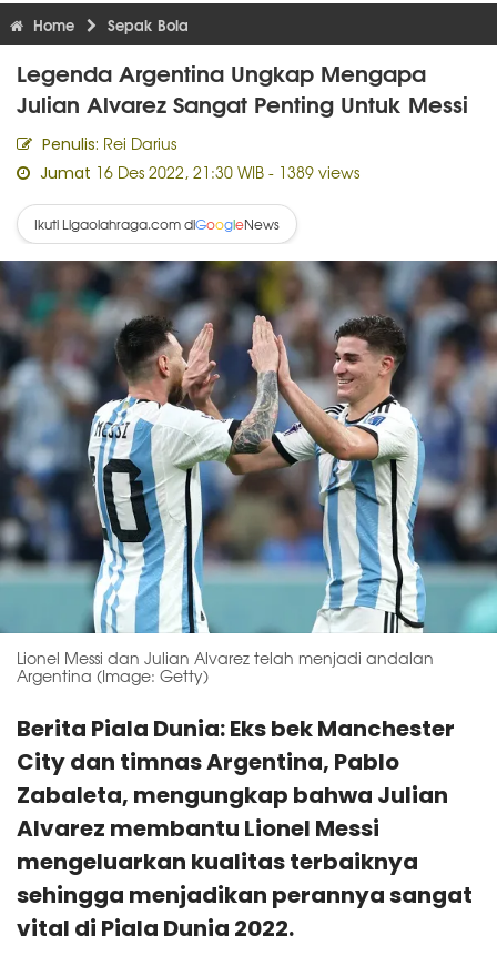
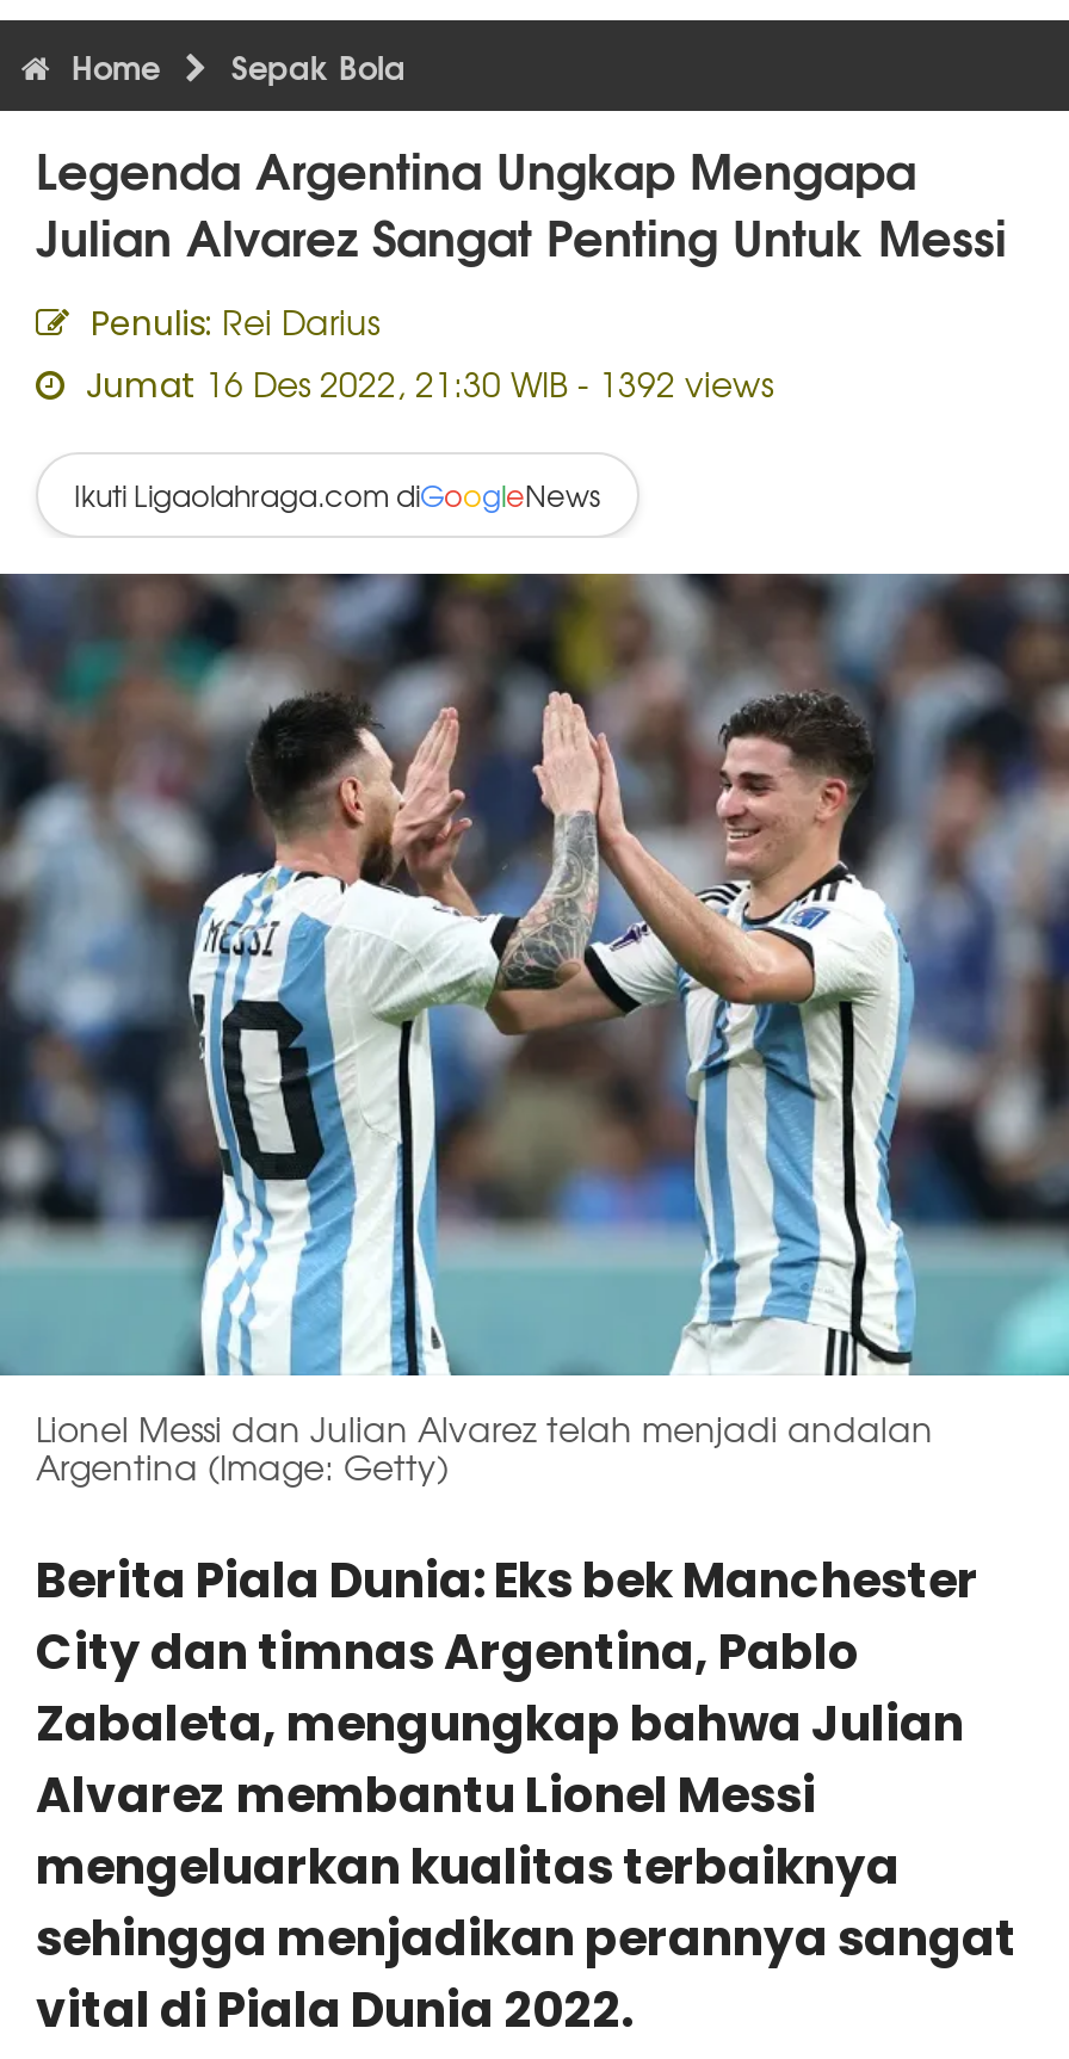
- Jumat 16 Des 2022, 21:30 WIB - 1389 views
+ Jumat 16 Des 2022, 21:30 WIB - 1392 views
